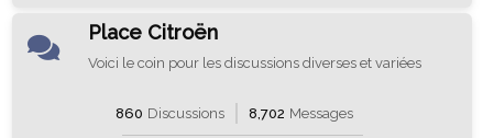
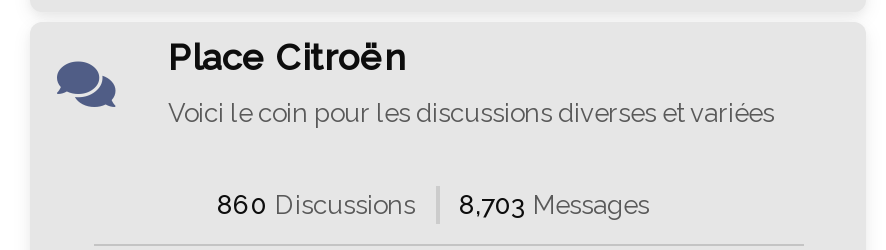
- 860 Discussions 8,702 Messages
+ 860 Discussions 8,703 Messages
